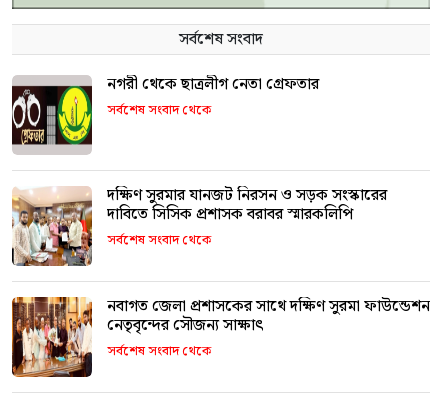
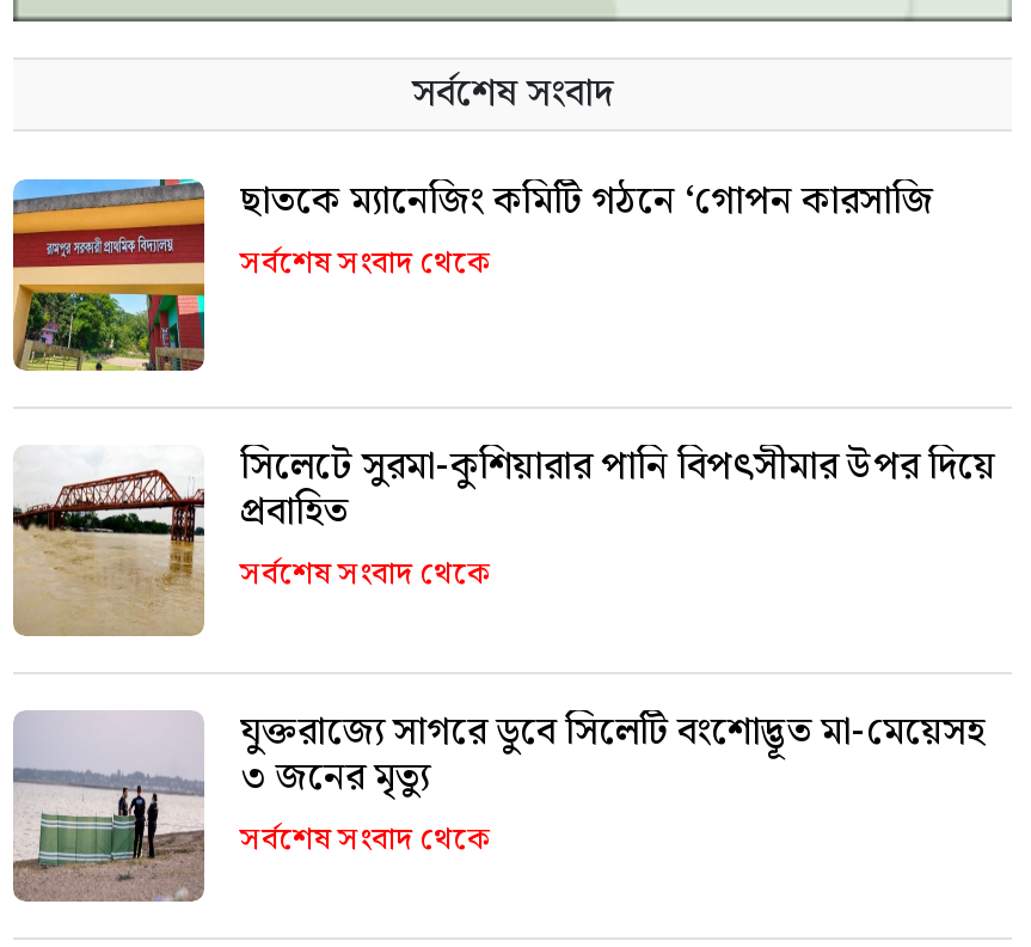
- [image]
- নগরী থেকে ছাত্রলীগ নেতা গ্রেফতার
+ [image]
+ ছাতকে ম্যানেজিং কমিটি গঠনে ‘গোপন কারসাজি

- [image]
- দক্ষিণ সুরমার যানজট নিরসন ও সড়ক সংস্কারের
- দাবিতে সিসিক প্রশাসক বরাবর স্মারকলিপি
+ [image]
+ সিলেটে সুরমা-কুশিয়ারার পানি বিপৎসীমার উপর দিয়ে
+ প্রবাহিত

- [image]
- নবাগত জেলা প্রশাসকের সাথে দক্ষিণ সুরমা ফাউন্ডেশন
- নেতৃবৃন্দের সৌজন্য সাক্ষাৎ
+ [image]
+ যুক্তরাজ্যে সাগরে ডুবে সিলেটি বংশোদ্ভূত মা-মেয়েসহ
+ ৩ জনের মৃত্যু
